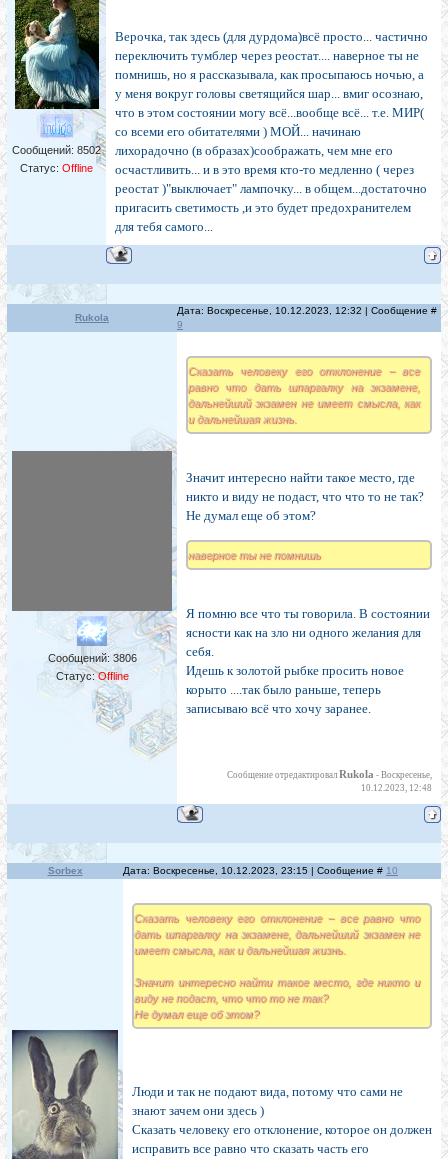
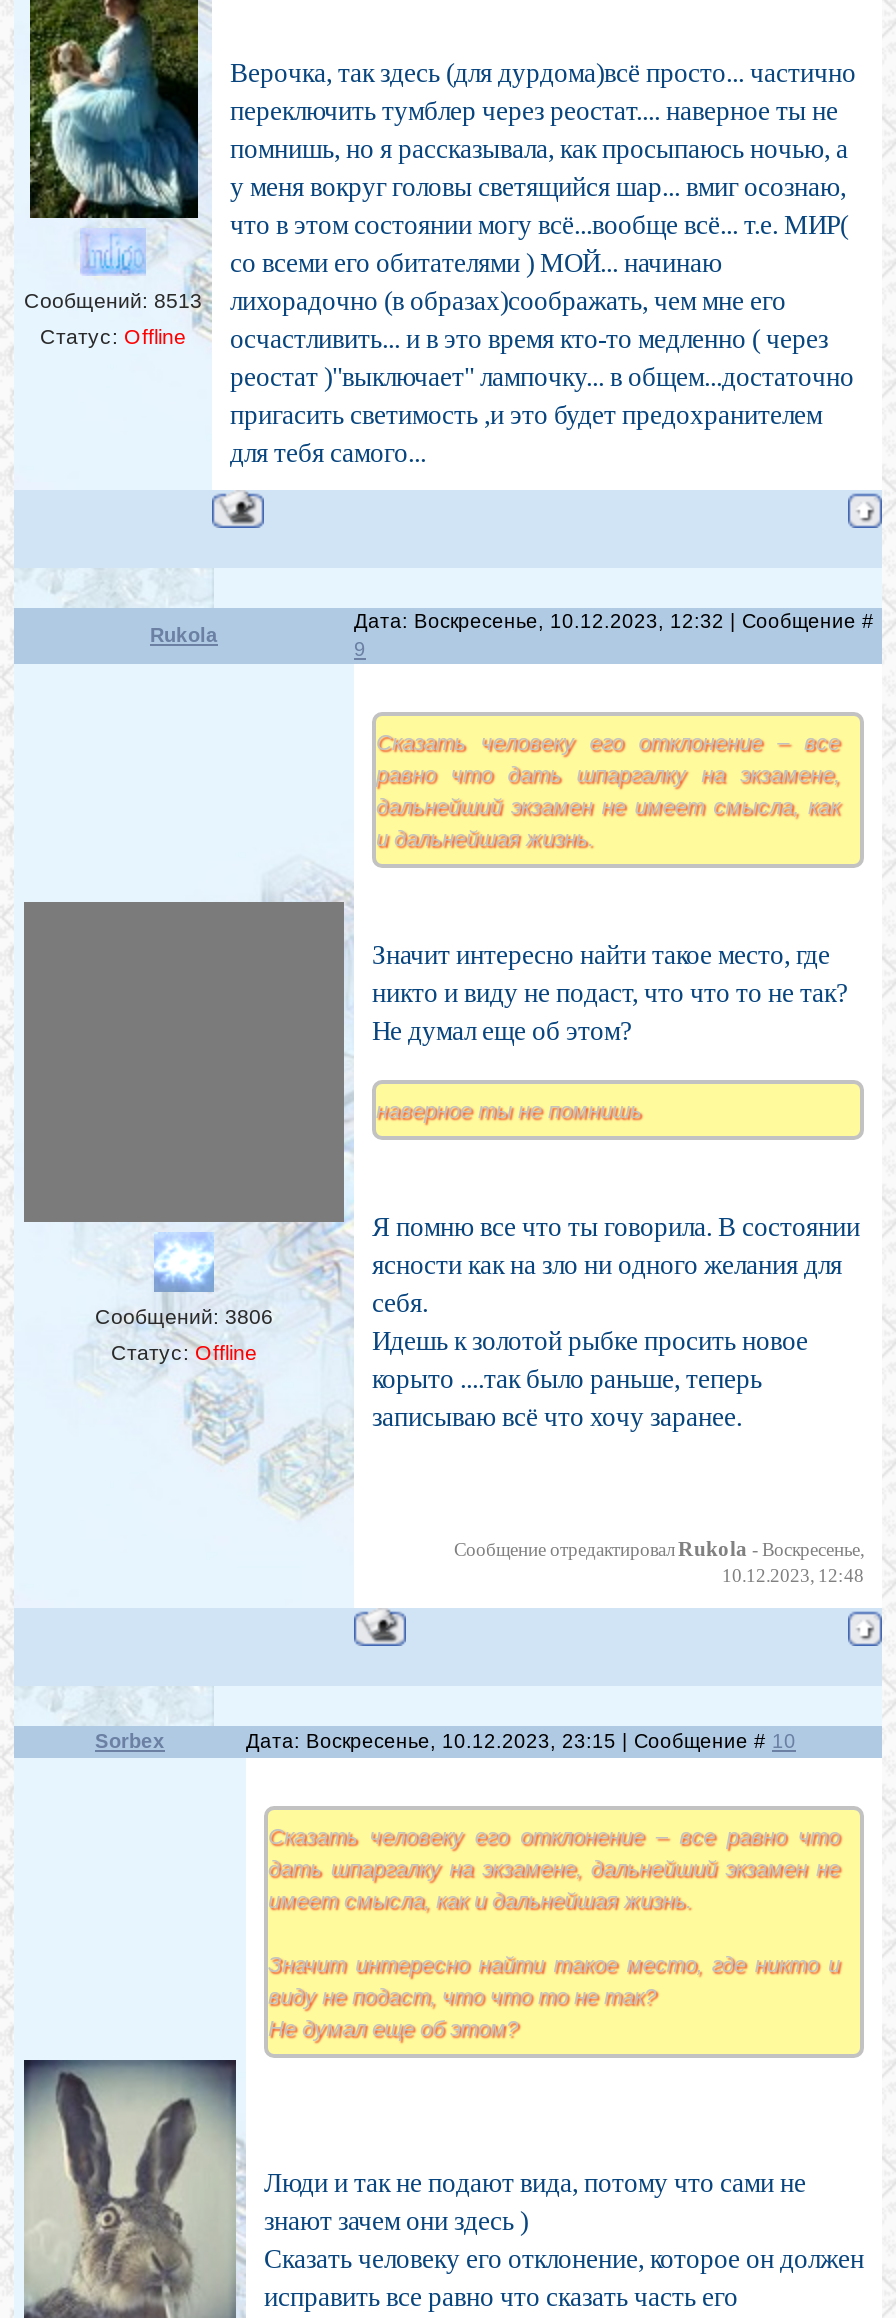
- Сообщений: 8502 лихорадочно (в образах)соображать, чем мне его
+ Сообщений: 8513 лихорадочно (в образах)соображать, чем мне его
